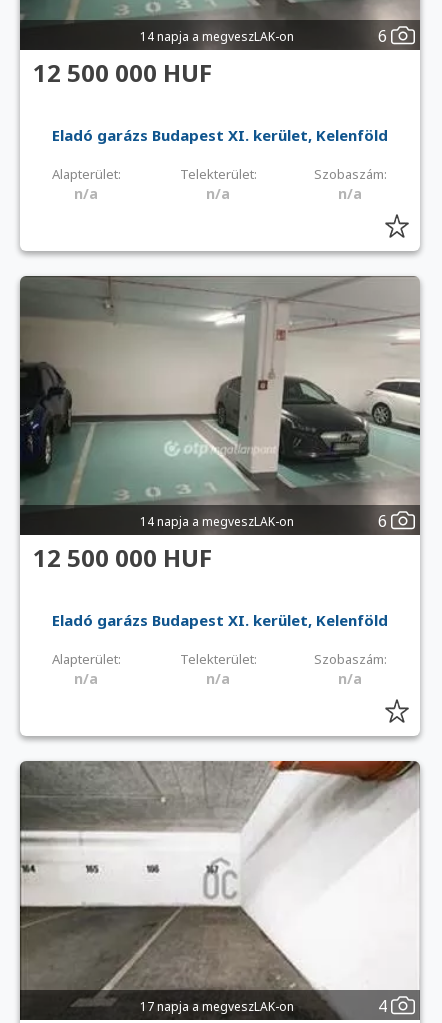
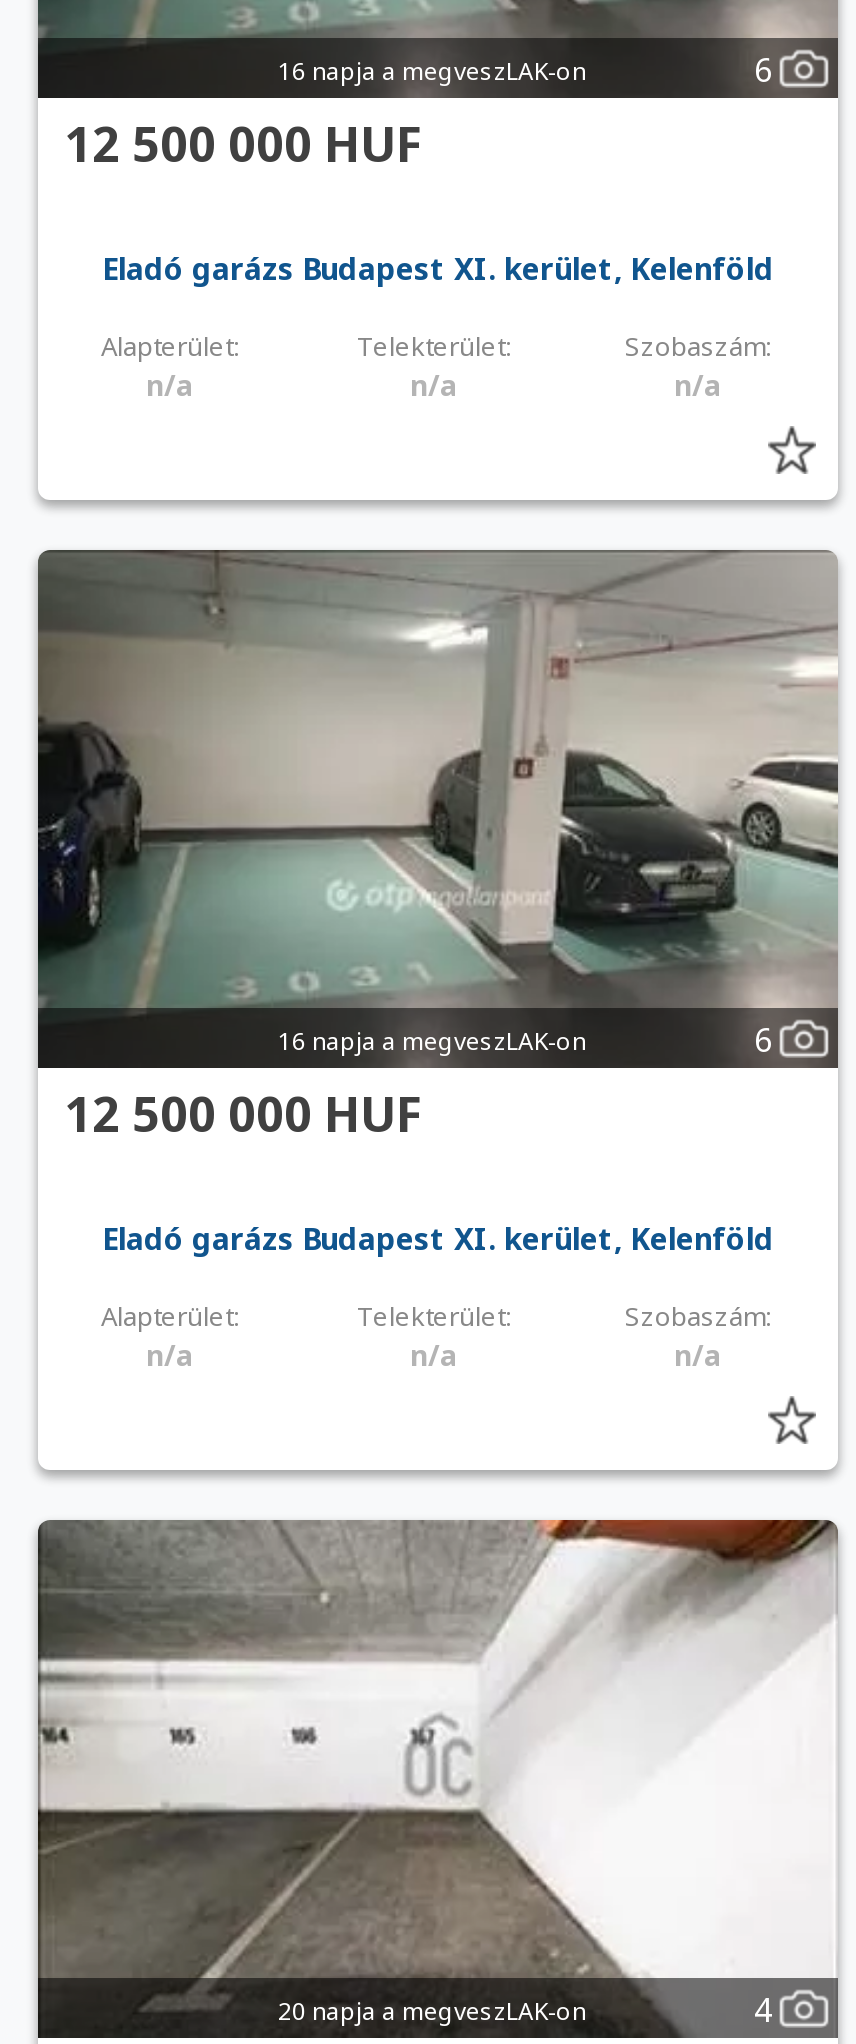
- 14 napja a megveszLAK-on
+ 16 napja a megveszLAK-on

- 14 napja a megveszLAK-on
+ 16 napja a megveszLAK-on

- 17 napja a megveszLAK-on
+ 20 napja a megveszLAK-on
